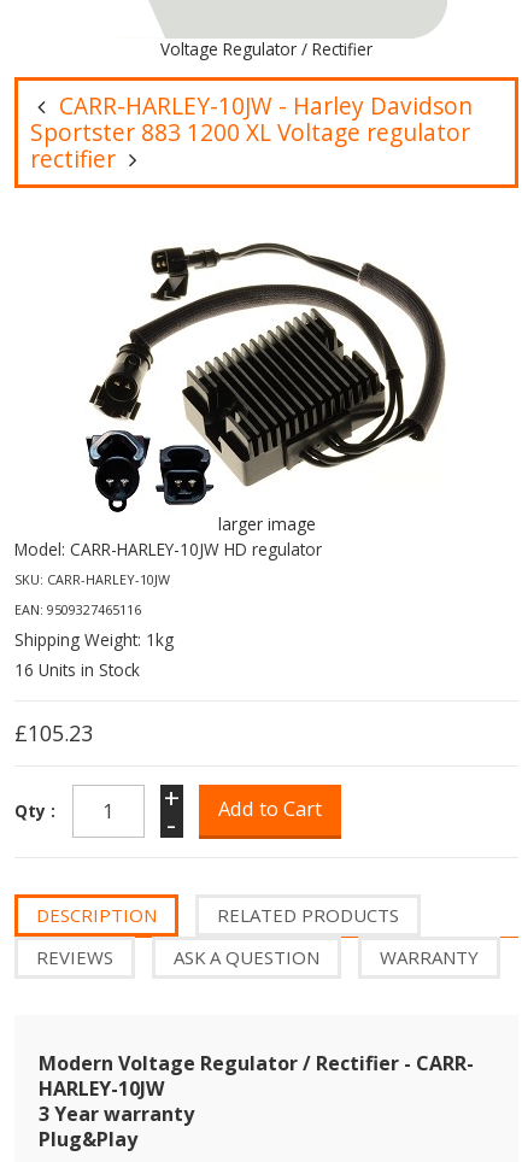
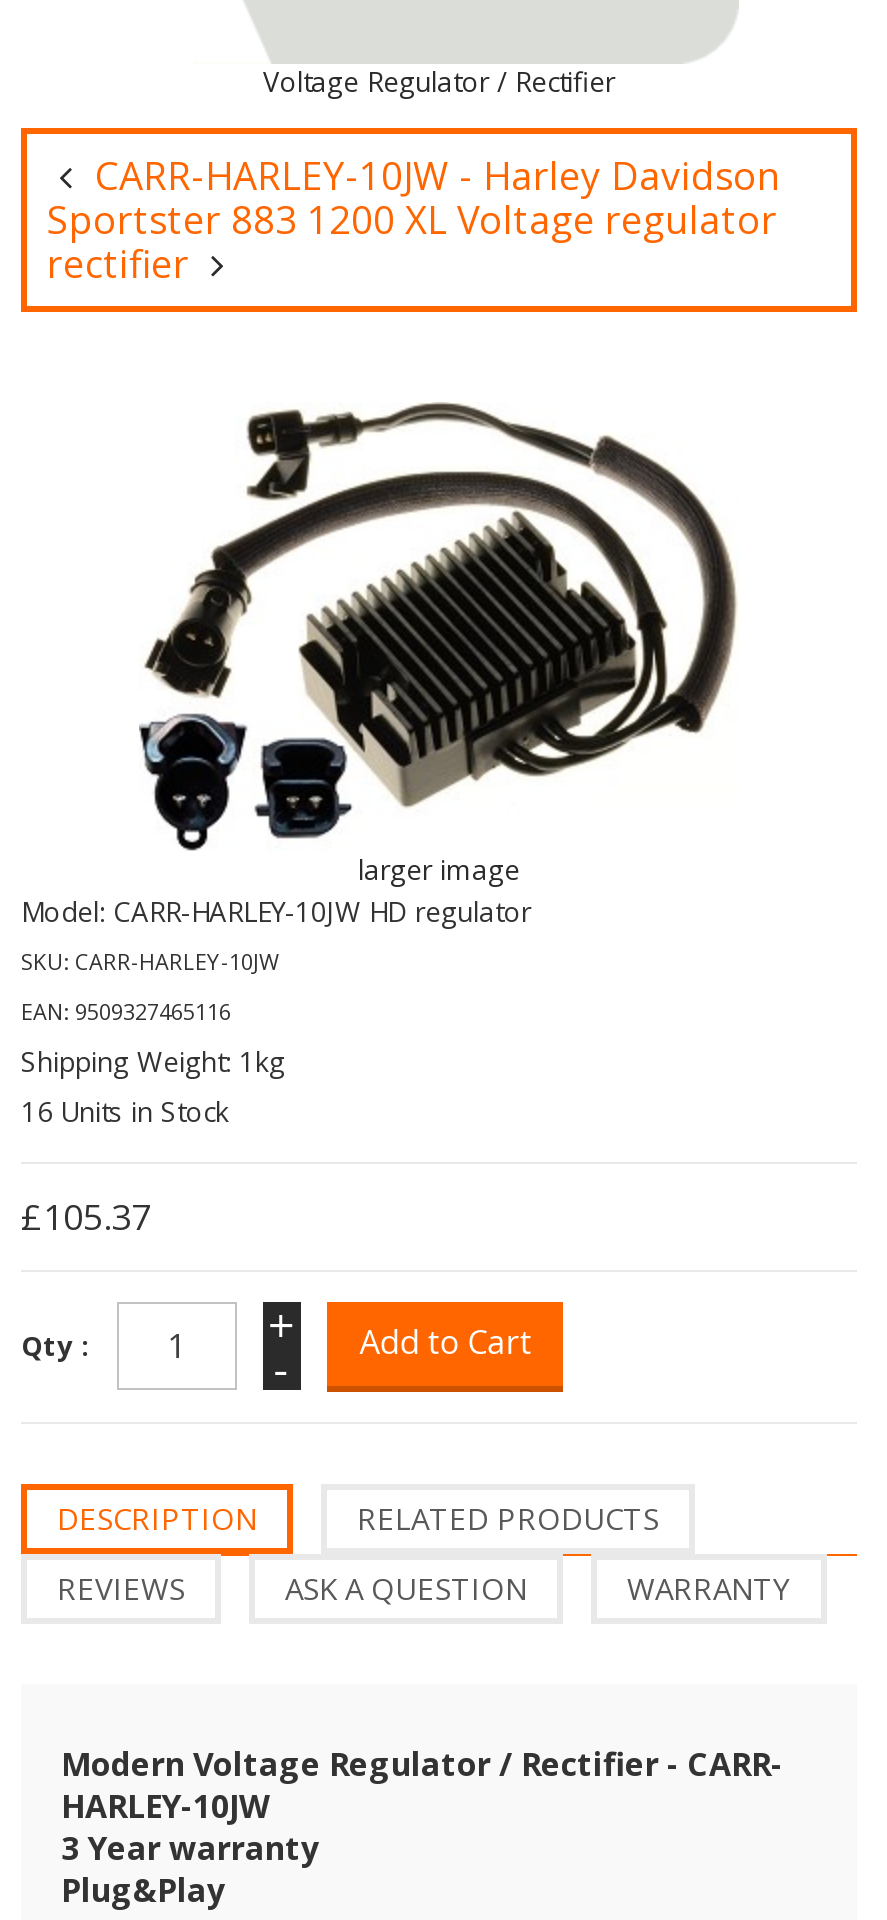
- £105.23
+ £105.37
